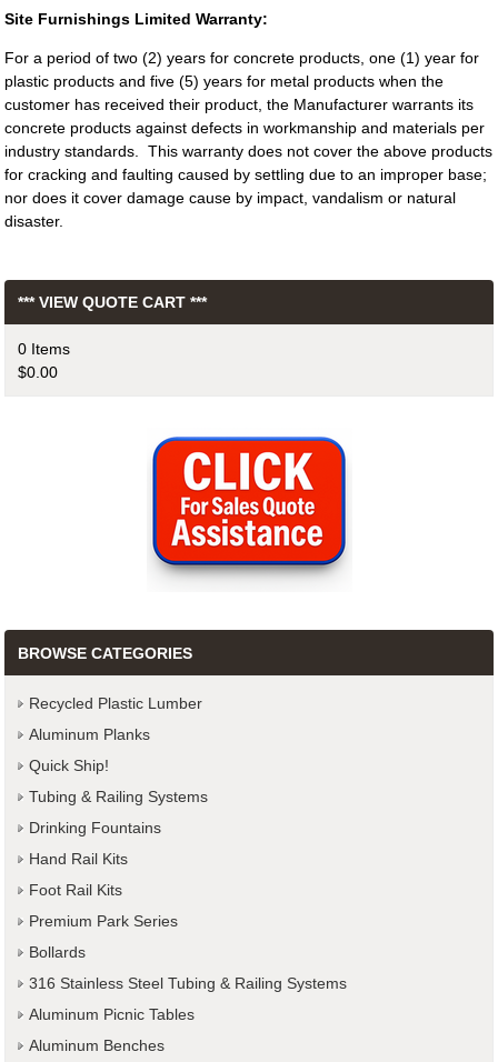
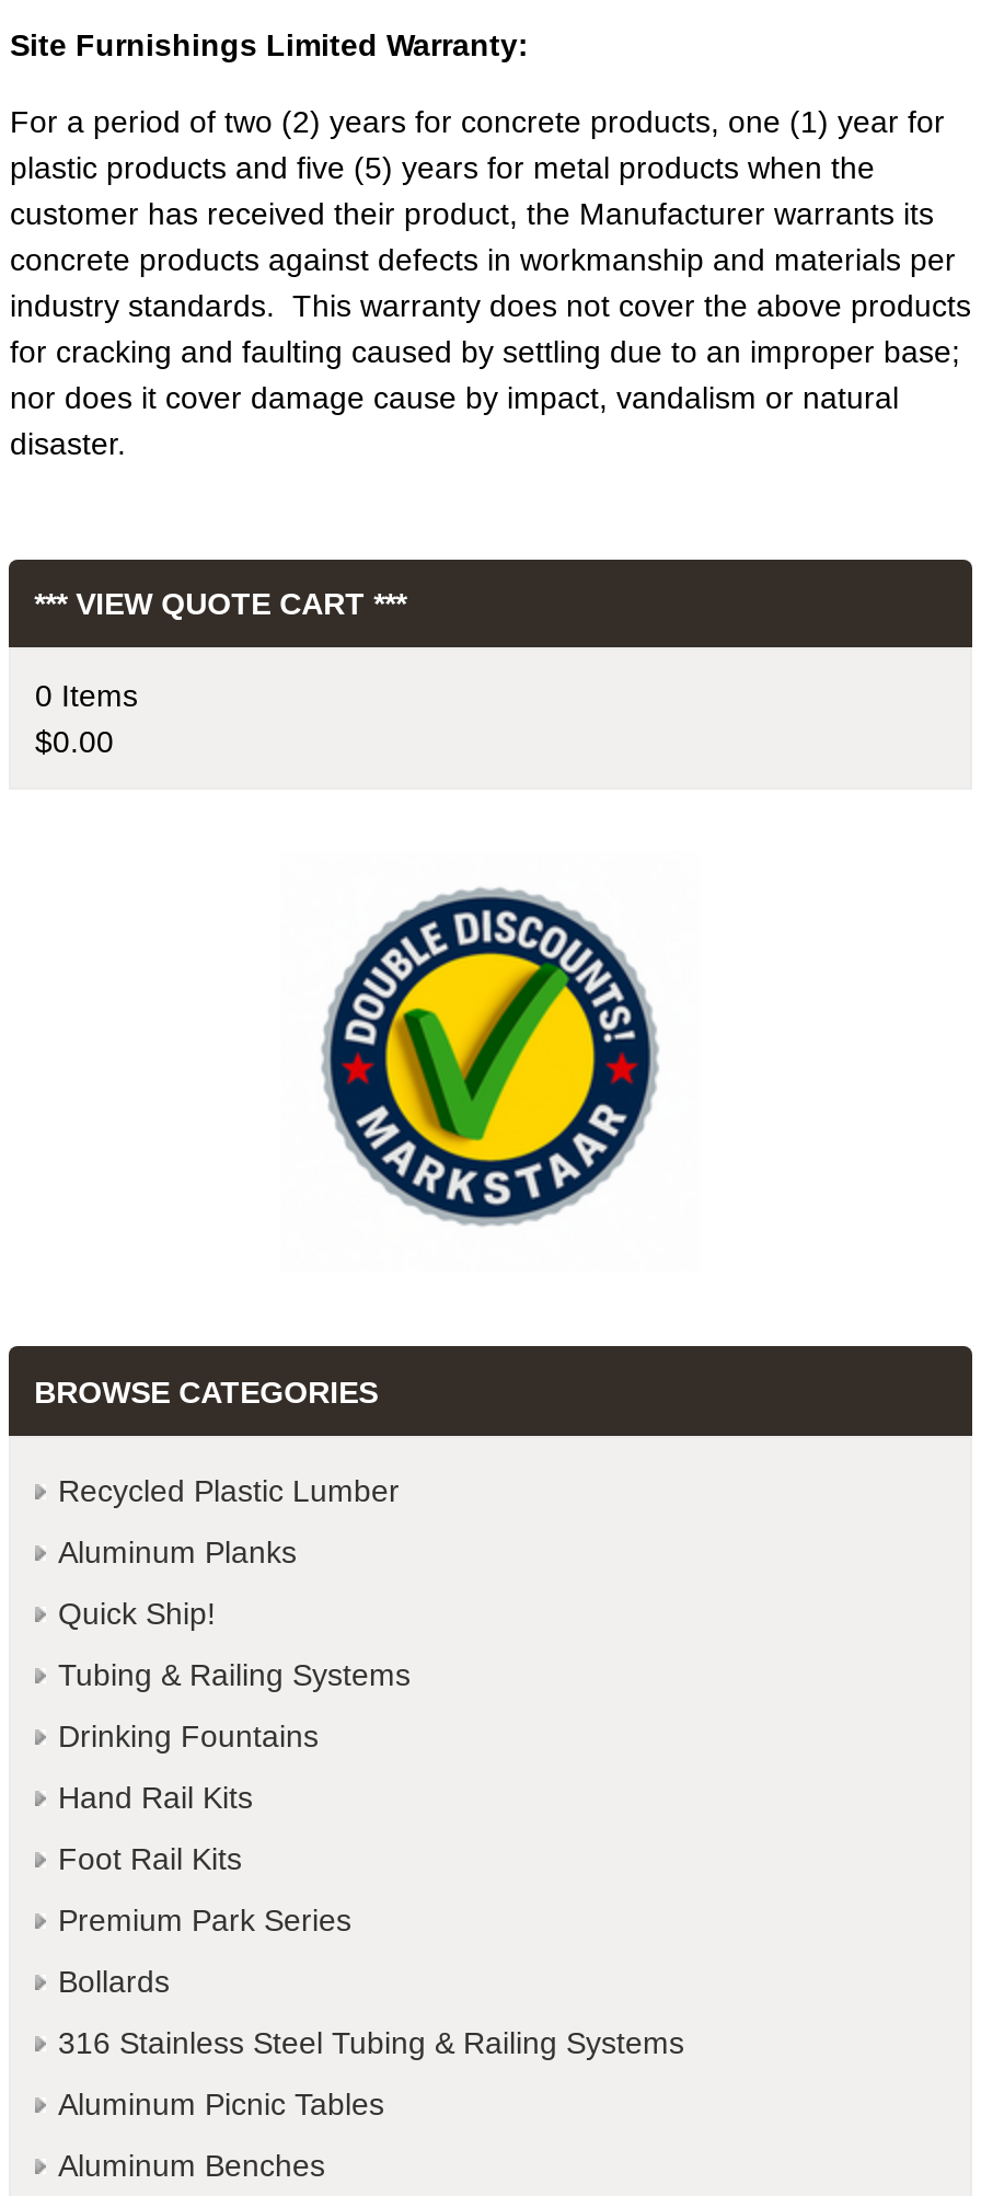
- [image]
+ [image]
